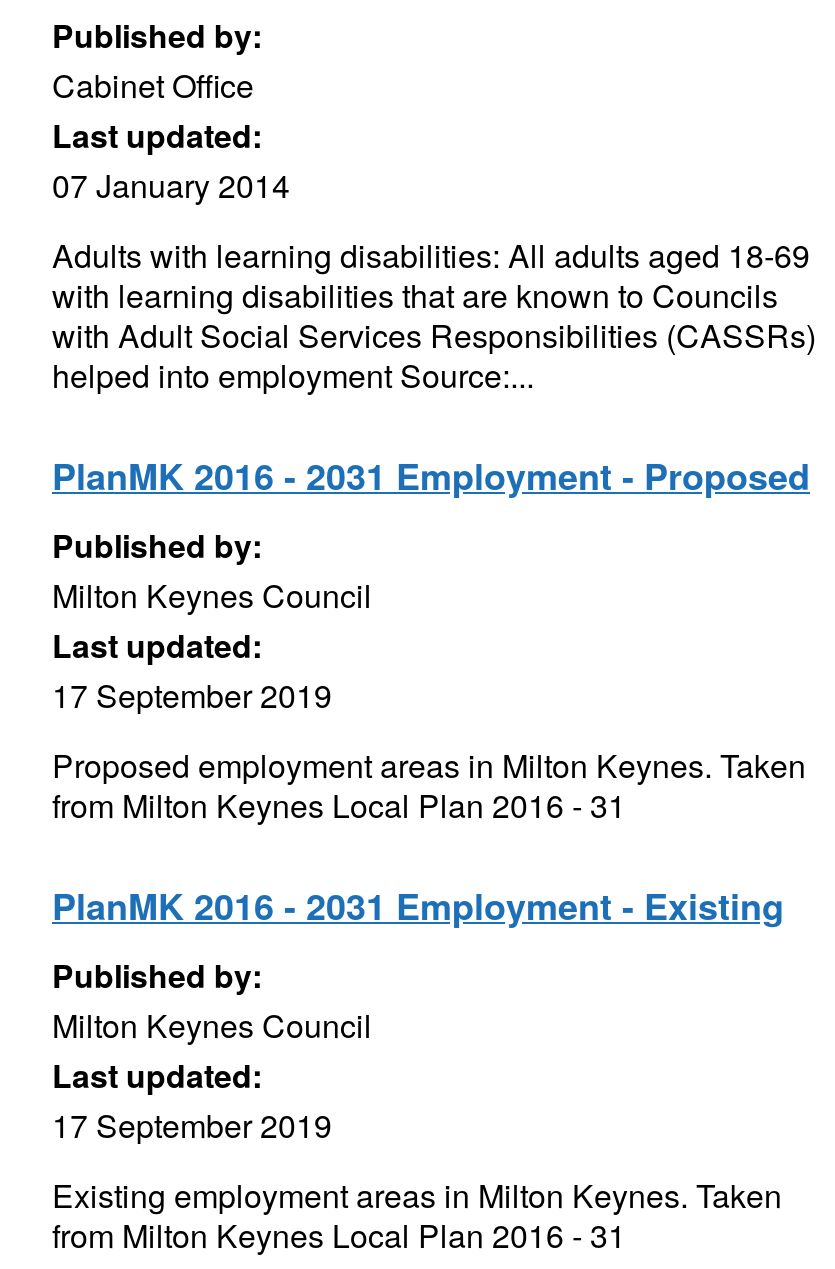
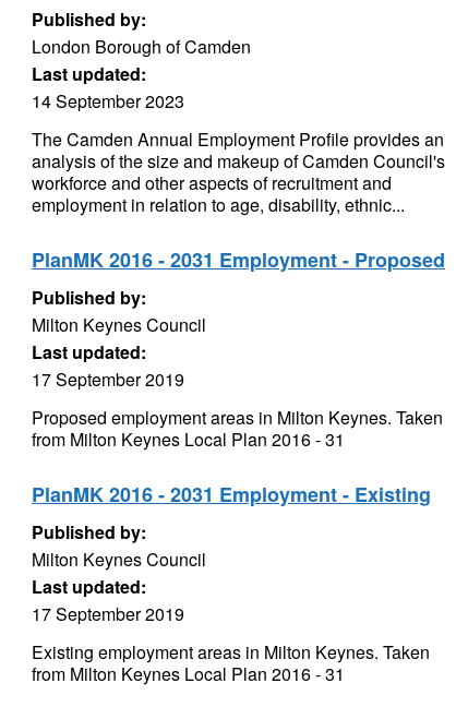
- Cabinet Office
+ London Borough of Camden

- 07 January 2014
+ 14 September 2023

- Adults with learning disabilities: All adults aged 18-69
- with learning disabilities that are known to Councils
- with Adult Social Services Responsibilities (CASSRs)
- helped into employment Source:...
+ The Camden Annual Employment Profile provides an
+ analysis of the size and makeup of Camden Council's
+ workforce and other aspects of recruitment and
+ employment in relation to age, disability, ethnic...
